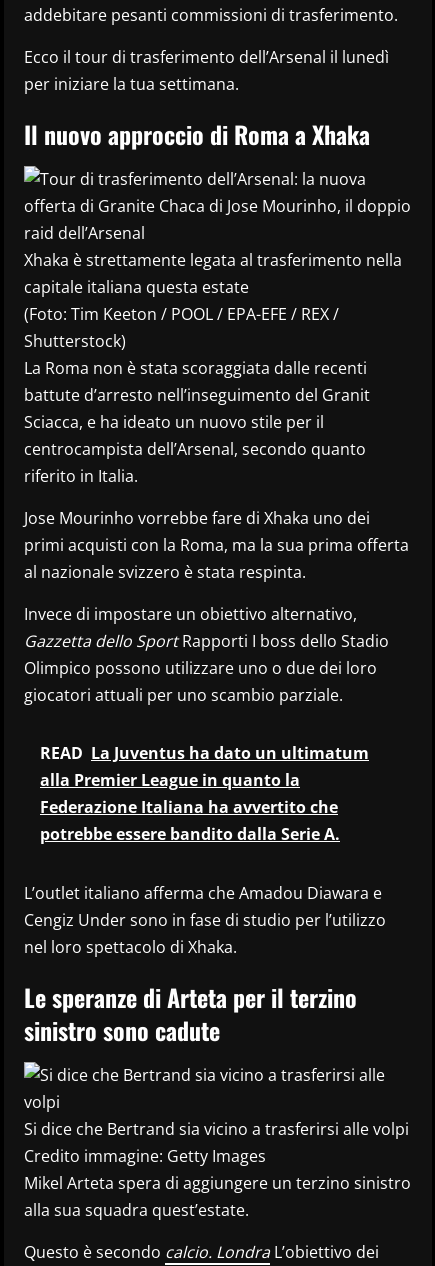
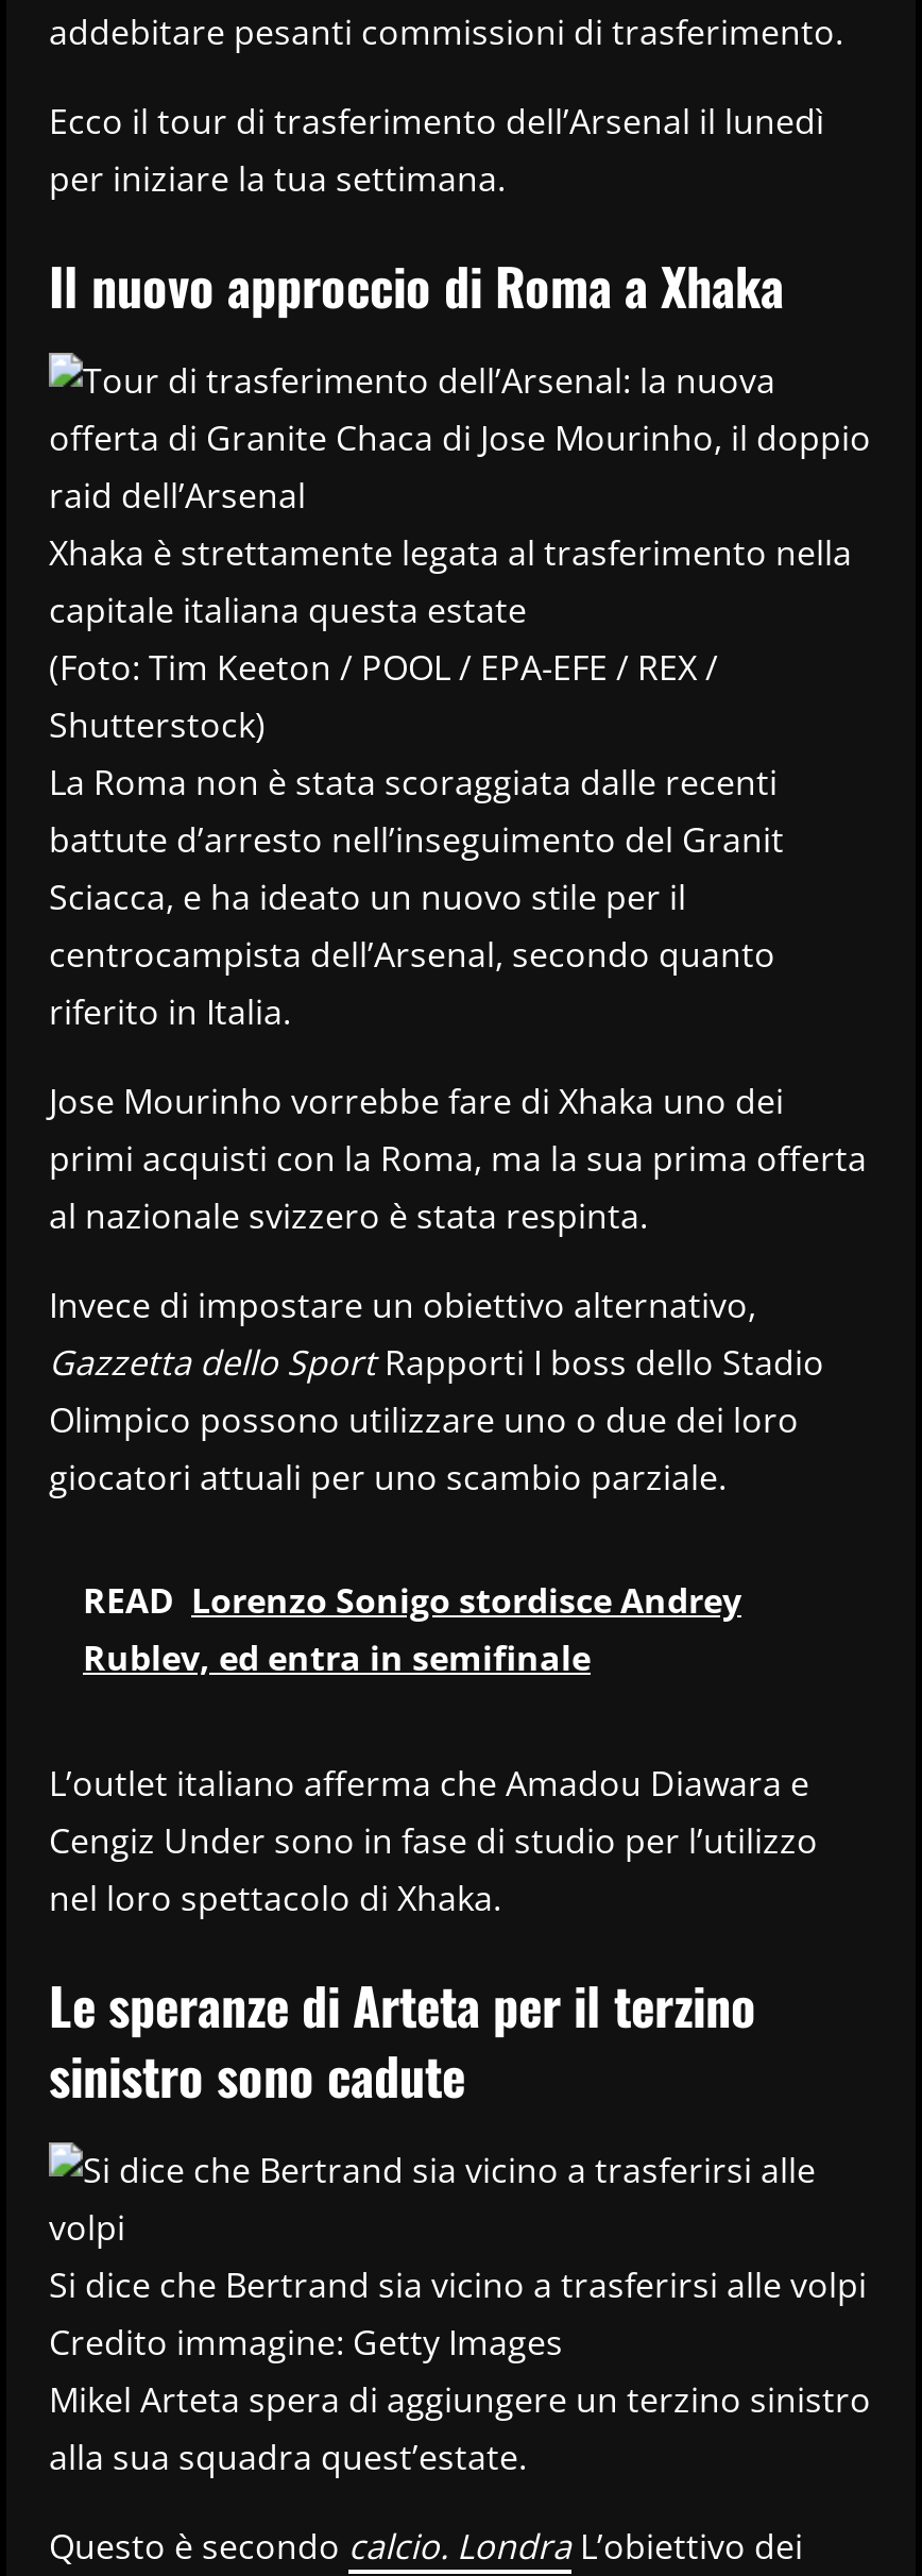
- READ La Juventus ha dato un ultimatum
- alla Premier League in quanto la
- Federazione Italiana ha avvertito che
- potrebbe essere bandito dalla Serie A.
+ READ Lorenzo Sonigo stordisce Andrey
+ Rublev, ed entra in semifinale
